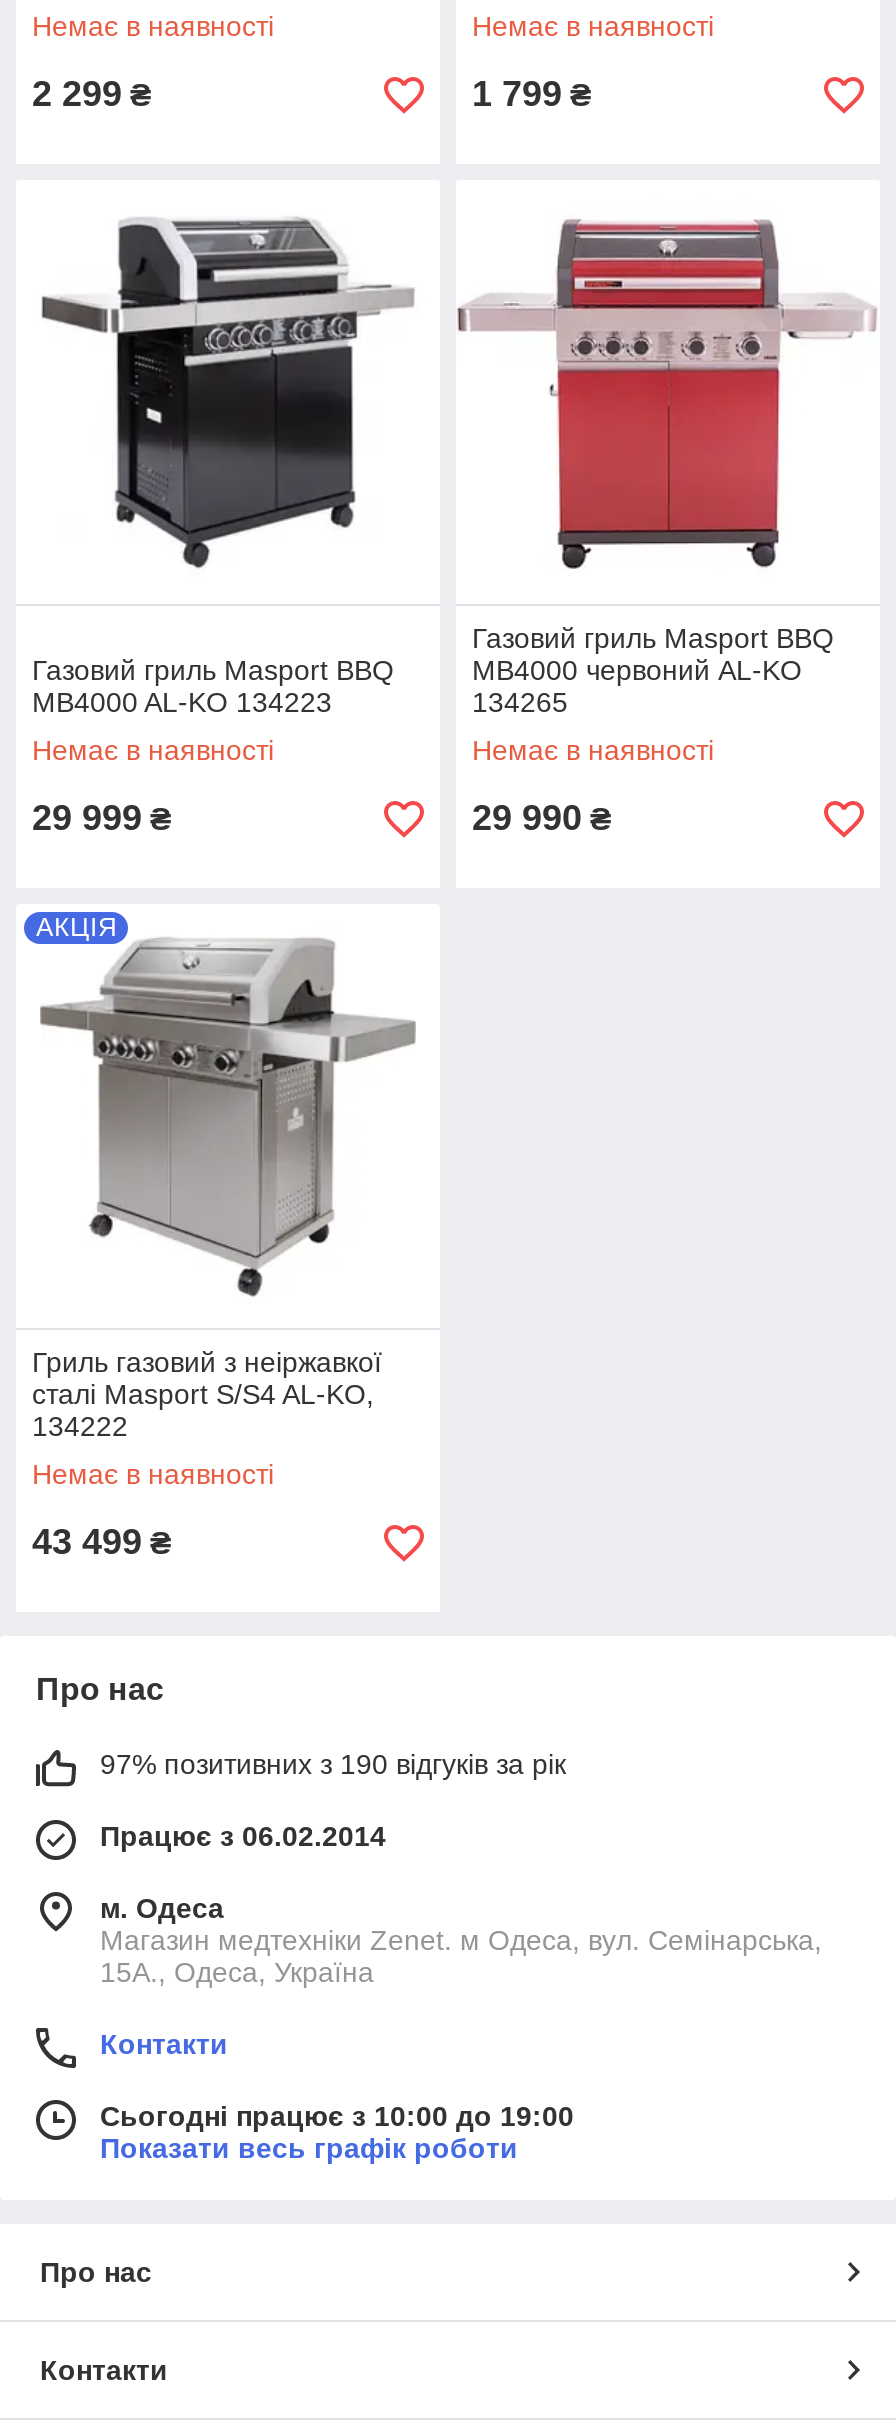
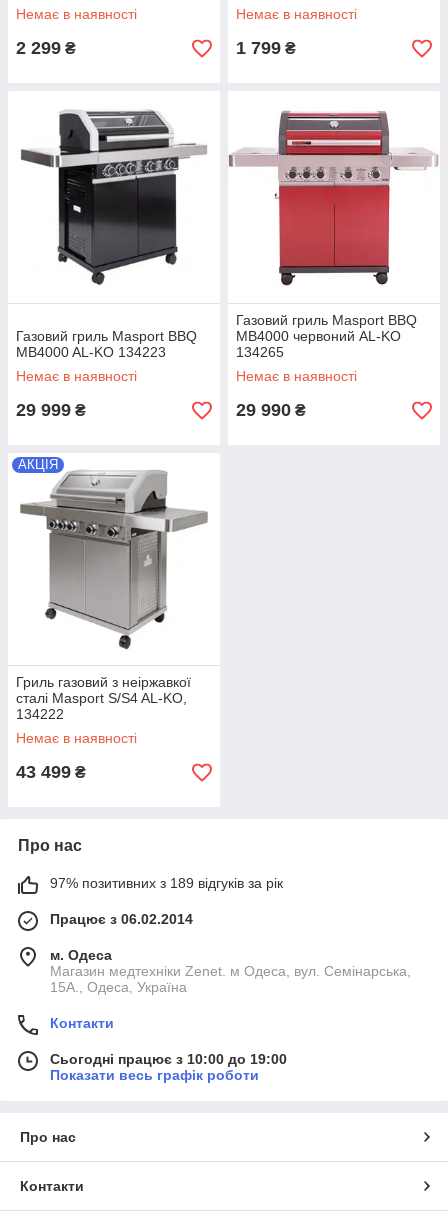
- 97% позитивних з 190 відгуків за рік
+ 97% позитивних з 189 відгуків за рік
